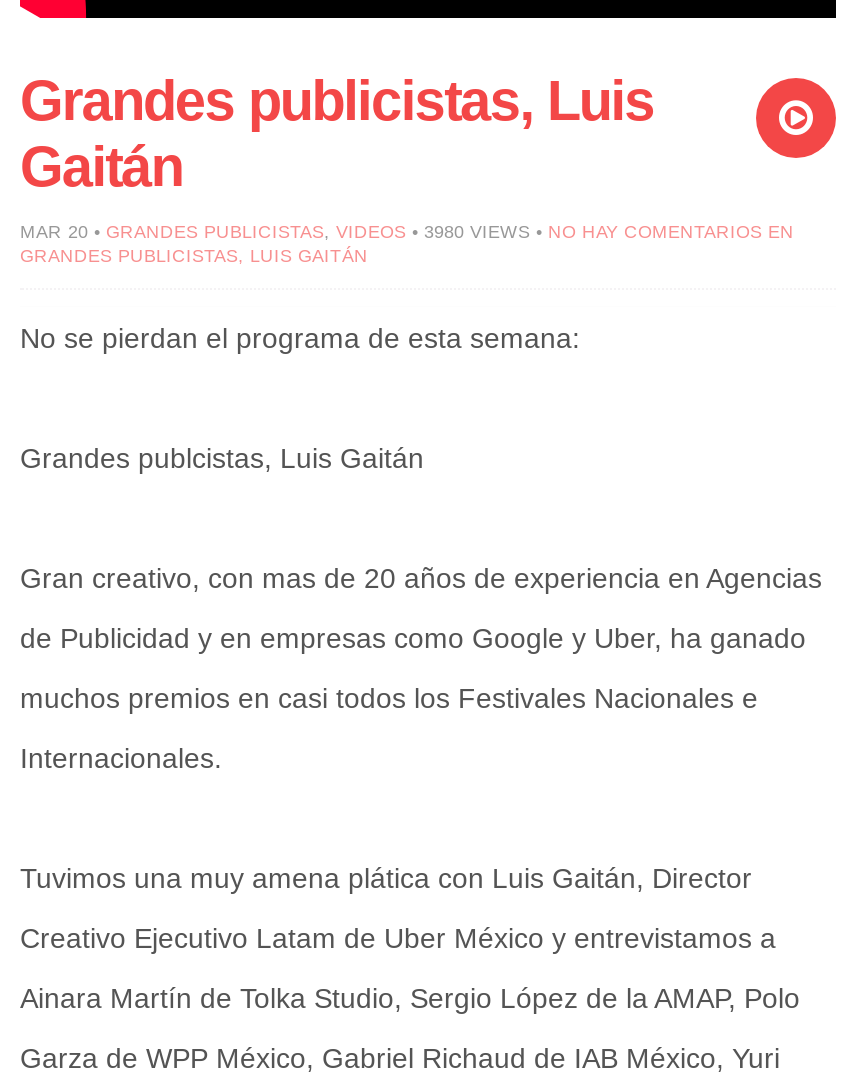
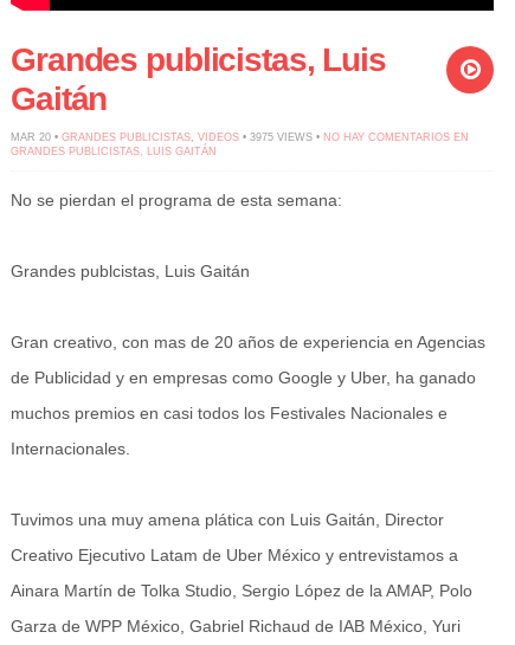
- MAR 20 • GRANDES PUBLICISTAS, VIDEOS • 3980 VIEWS • NO HAY COMENTARIOS EN
+ MAR 20 • GRANDES PUBLICISTAS, VIDEOS • 3975 VIEWS • NO HAY COMENTARIOS EN
